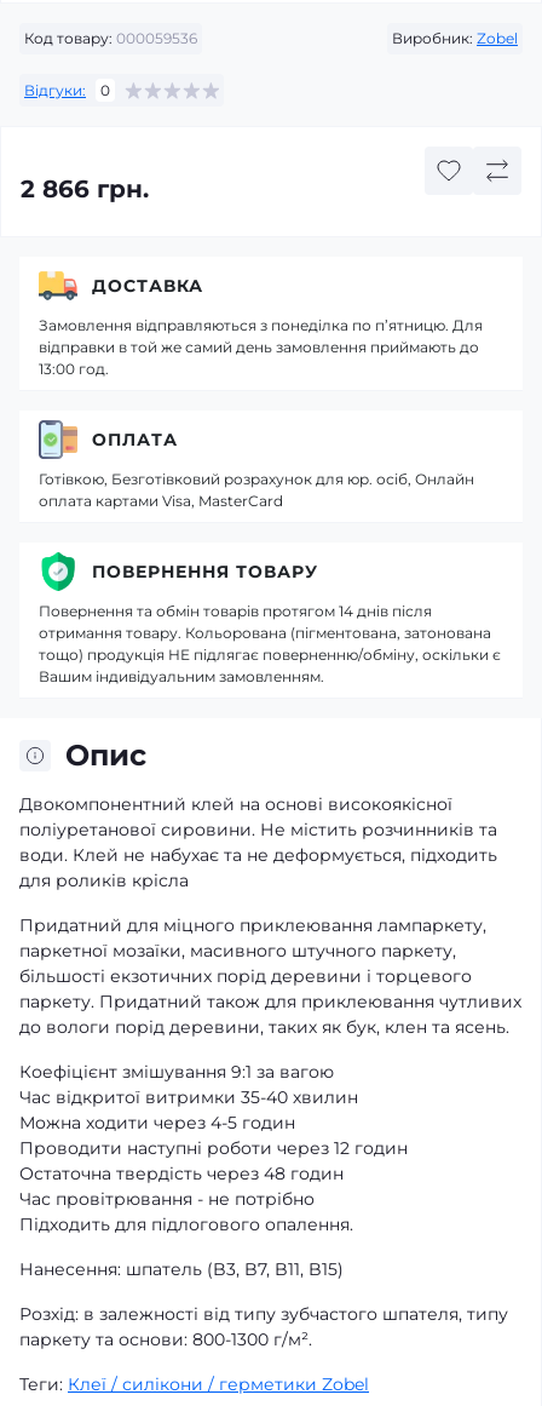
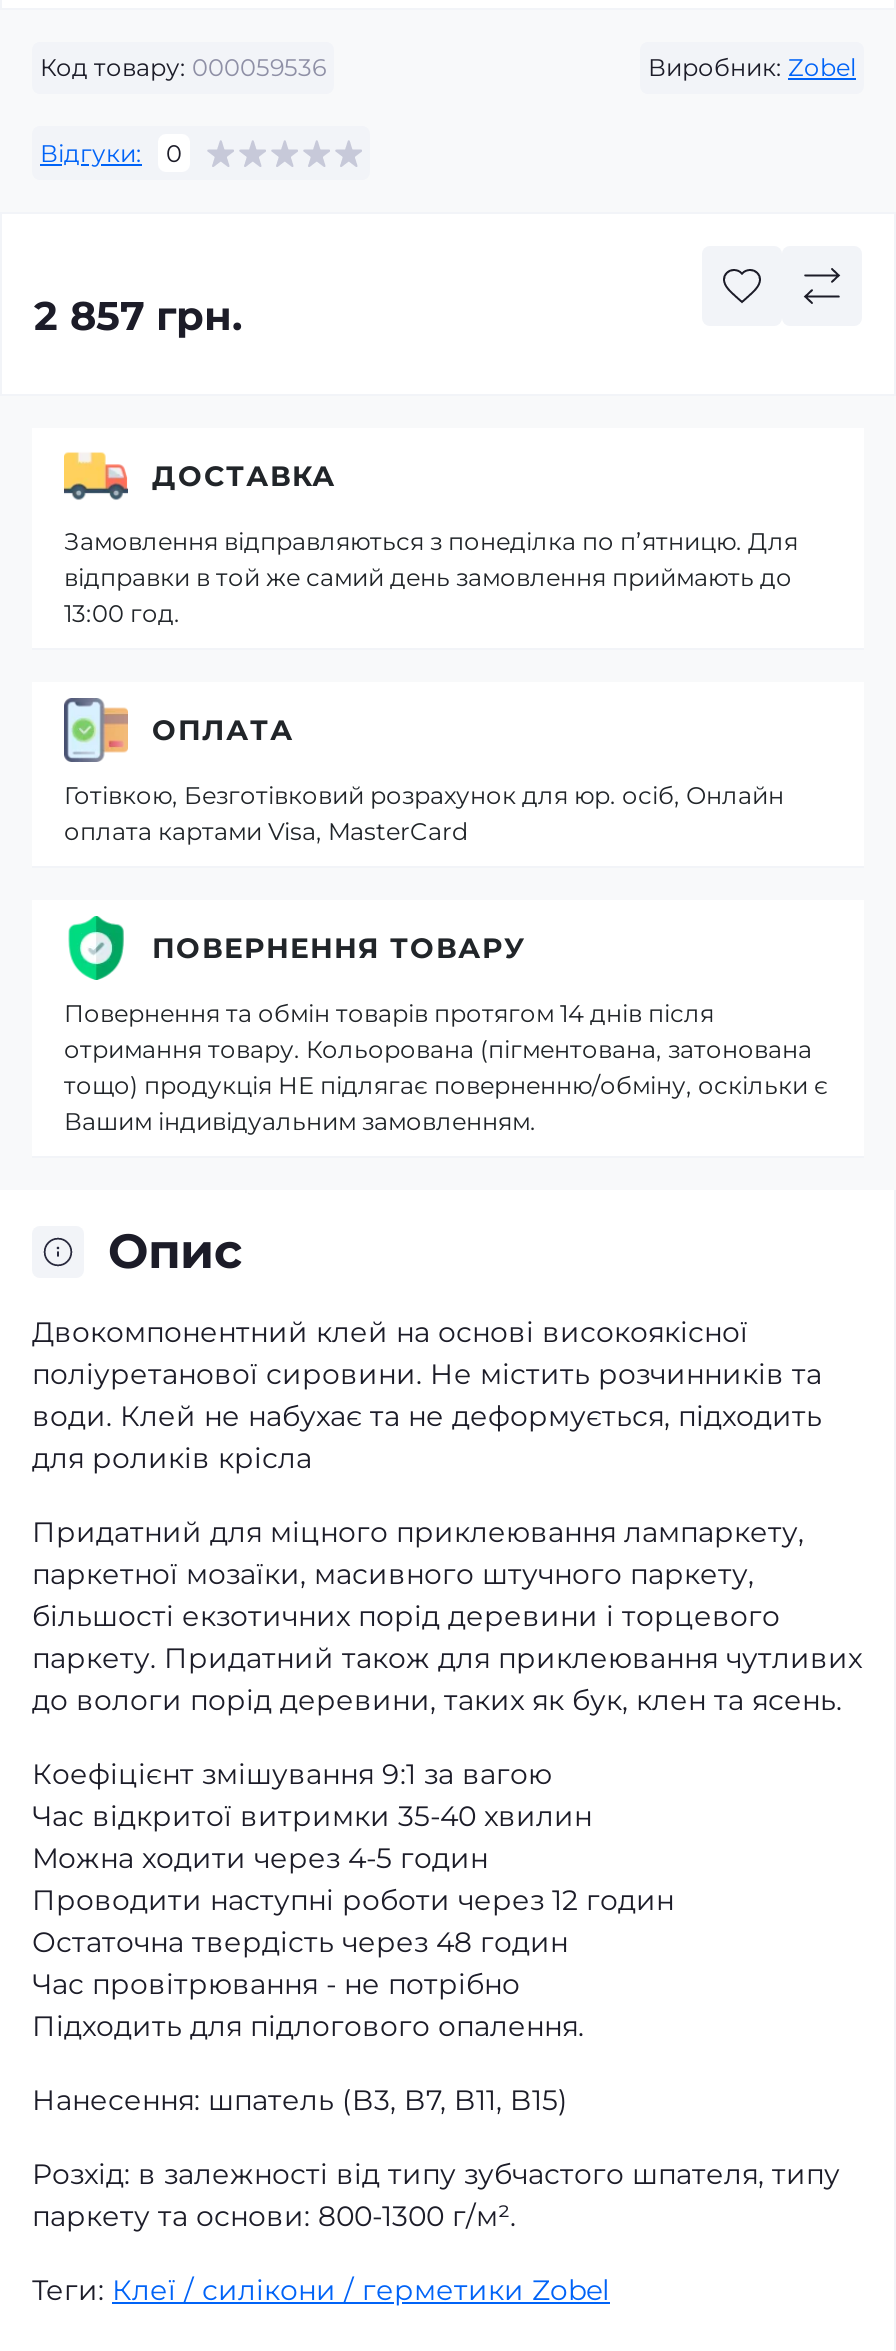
- 2 866 грн.
+ 2 857 грн.
